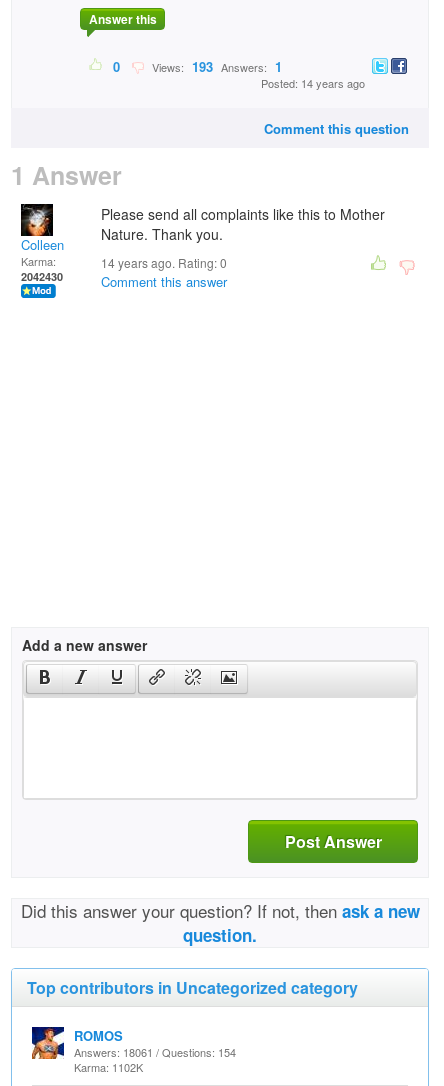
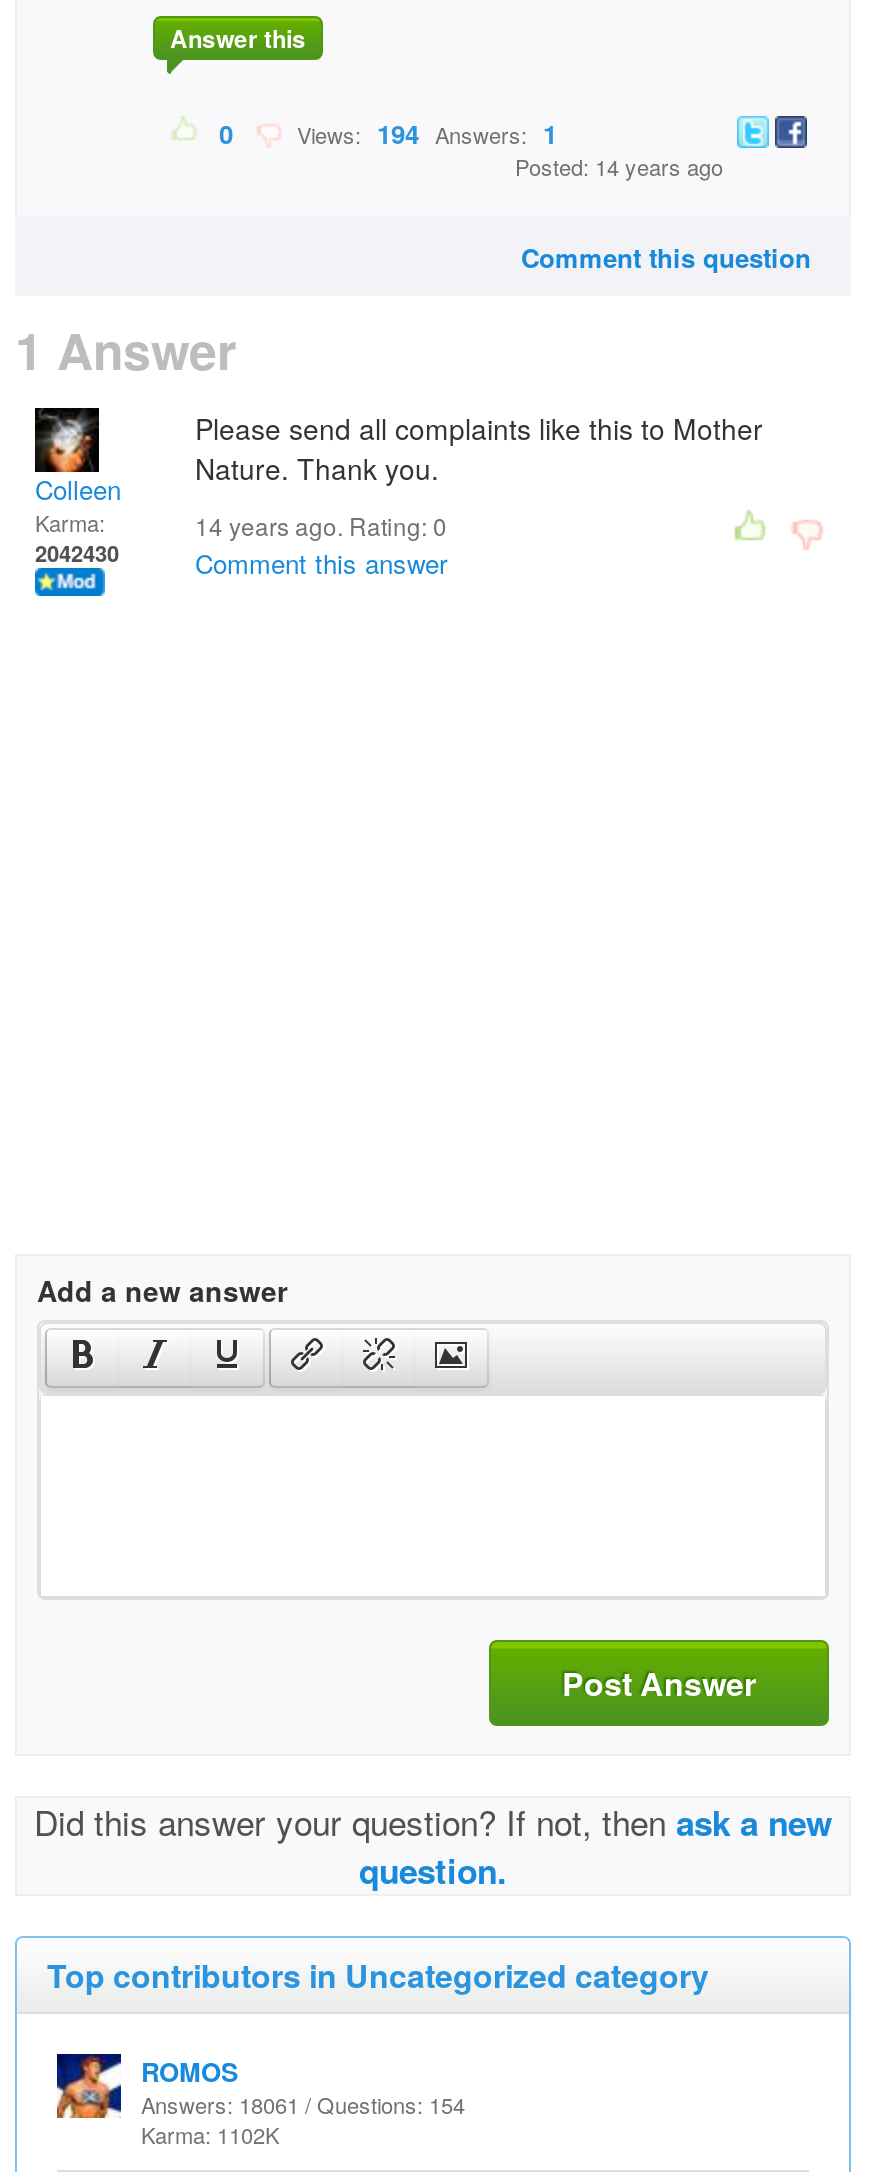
- Views: 193 Answers: 1
+ Views: 194 Answers: 1
